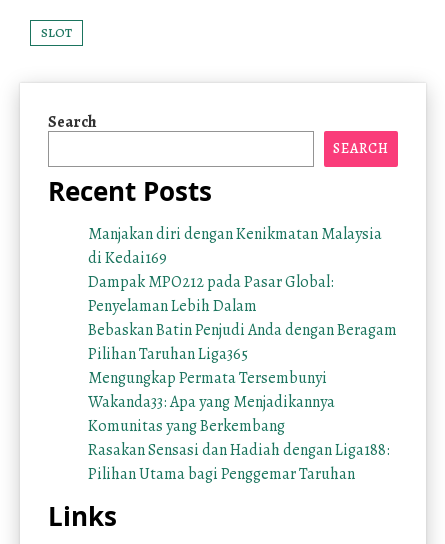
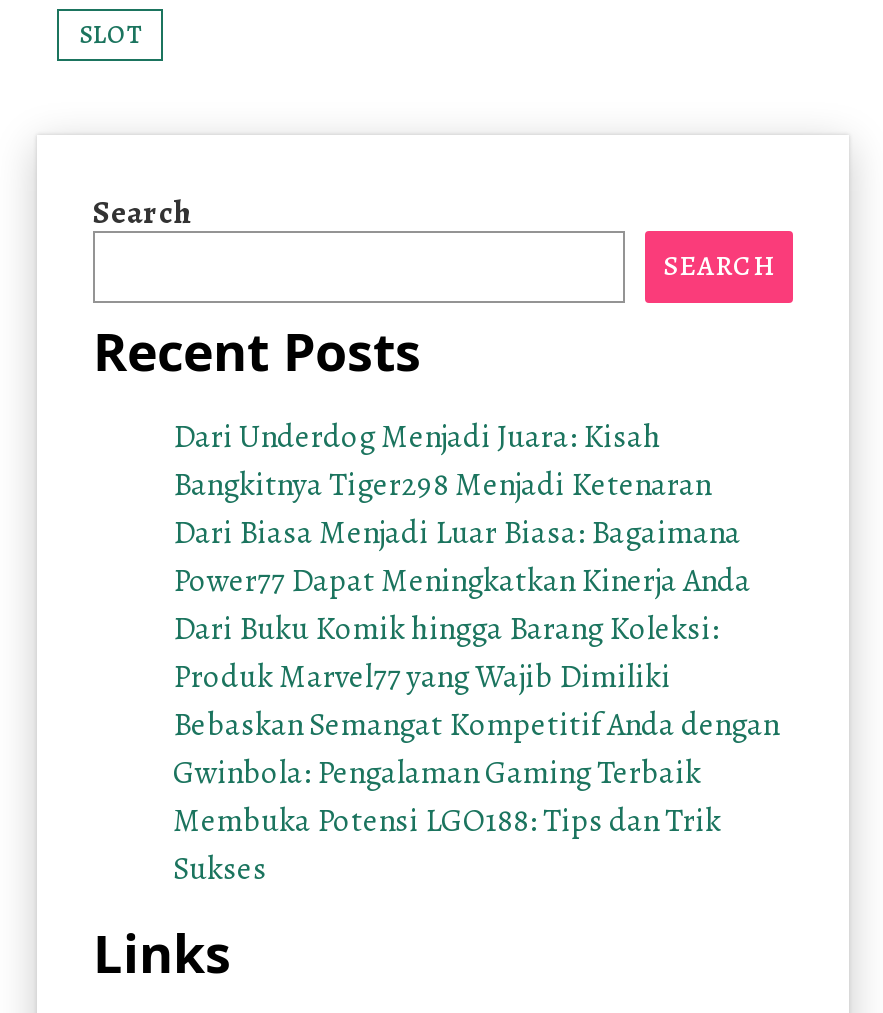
- Manjakan diri dengan Kenikmatan Malaysia
- di Kedai169
- Dampak MPO212 pada Pasar Global:
- Penyelaman Lebih Dalam
- Bebaskan Batin Penjudi Anda dengan Beragam
- Pilihan Taruhan Liga365
- Mengungkap Permata Tersembunyi
- Wakanda33: Apa yang Menjadikannya
- Komunitas yang Berkembang
- Rasakan Sensasi dan Hadiah dengan Liga188:
- Pilihan Utama bagi Penggemar Taruhan
+ Dari Underdog Menjadi Juara: Kisah
+ Bangkitnya Tiger298 Menjadi Ketenaran
+ Dari Biasa Menjadi Luar Biasa: Bagaimana
+ Power77 Dapat Meningkatkan Kinerja Anda
+ Dari Buku Komik hingga Barang Koleksi:
+ Produk Marvel77 yang Wajib Dimiliki
+ Bebaskan Semangat Kompetitif Anda dengan
+ Gwinbola: Pengalaman Gaming Terbaik
+ Membuka Potensi LGO188: Tips dan Trik
+ Sukses
